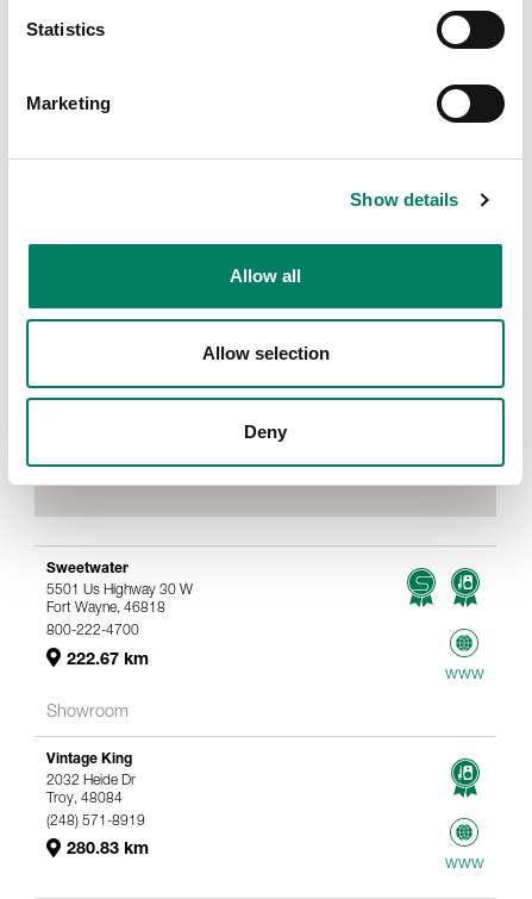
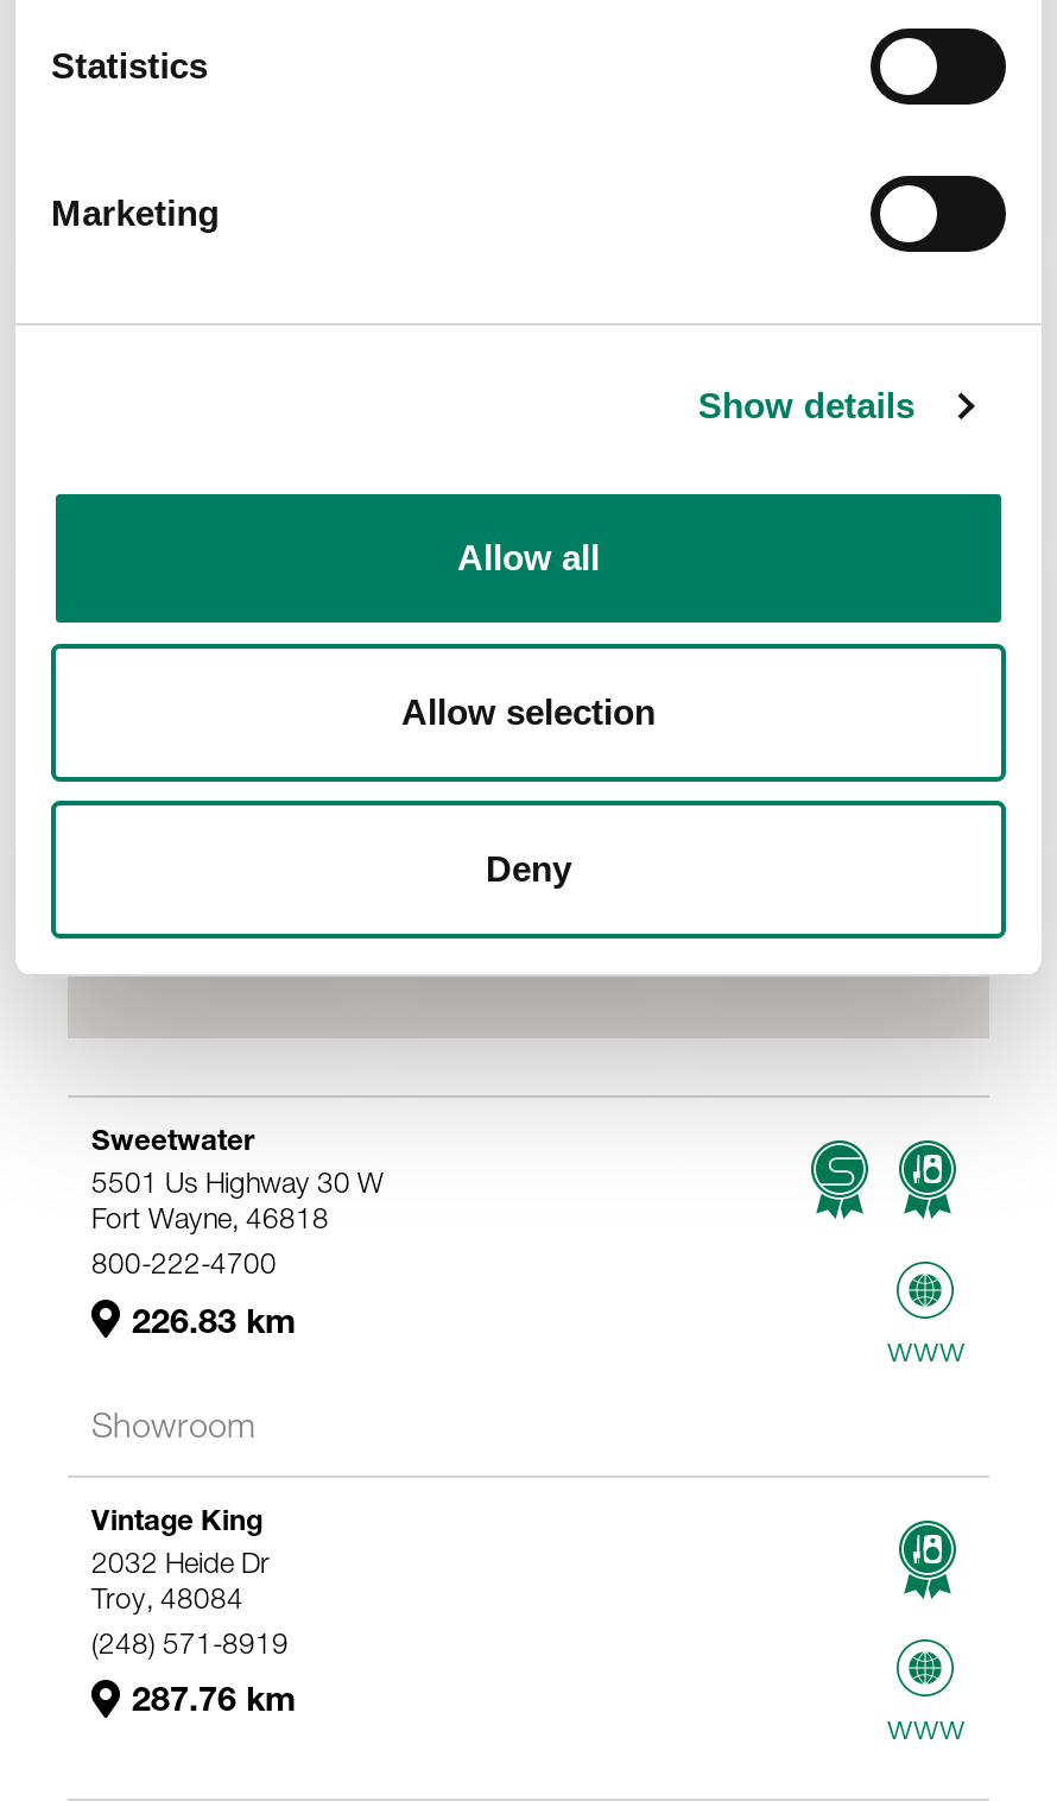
- 222.67 km
+ 226.83 km

- 280.83 km
+ 287.76 km
